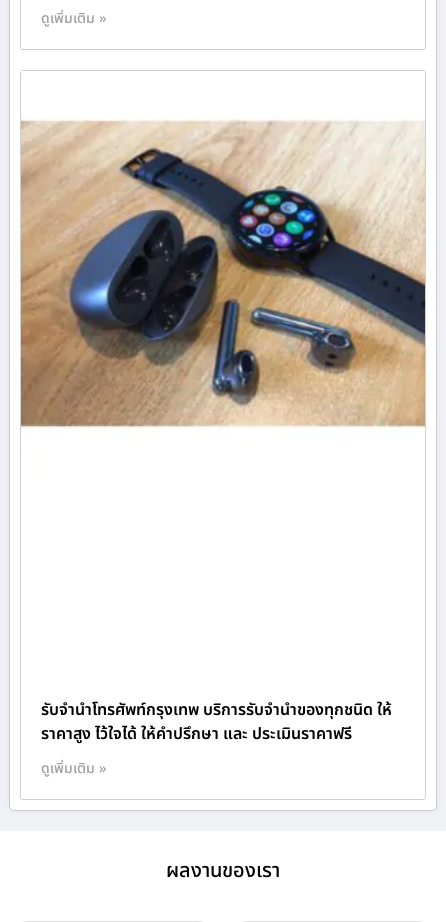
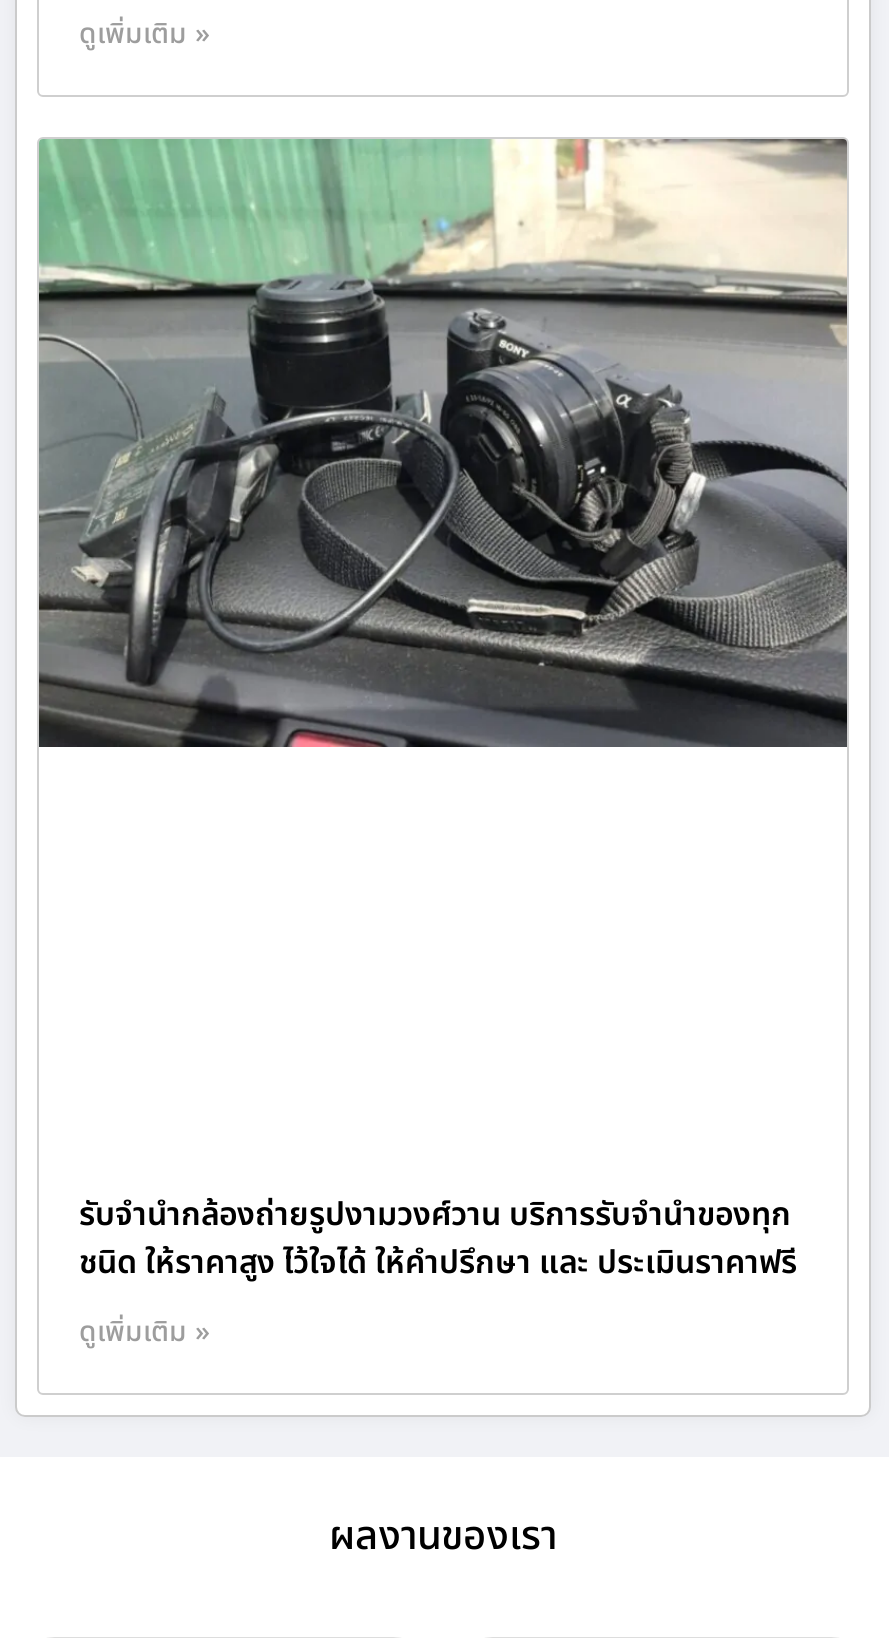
- [image]
+ [image]

- รับจำนำโทรศัพท์กรุงเทพ บริการรับจำนำของทุกชนิด ให้
- ราคาสูง ไว้ใจได้ ให้คำปรึกษา และ ประเมินราคาฟรี
+ รับจำนำกล้องถ่ายรูปงามวงศ์วาน บริการรับจำนำของทุก
+ ชนิด ให้ราคาสูง ไว้ใจได้ ให้คำปรึกษา และ ประเมินราคาฟรี
